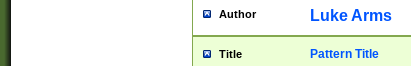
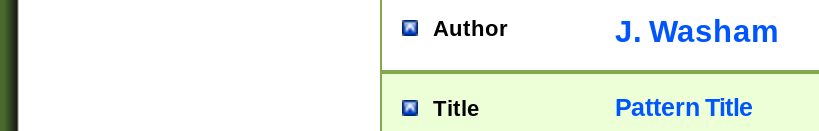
- Luke Arms
+ J. Washam
